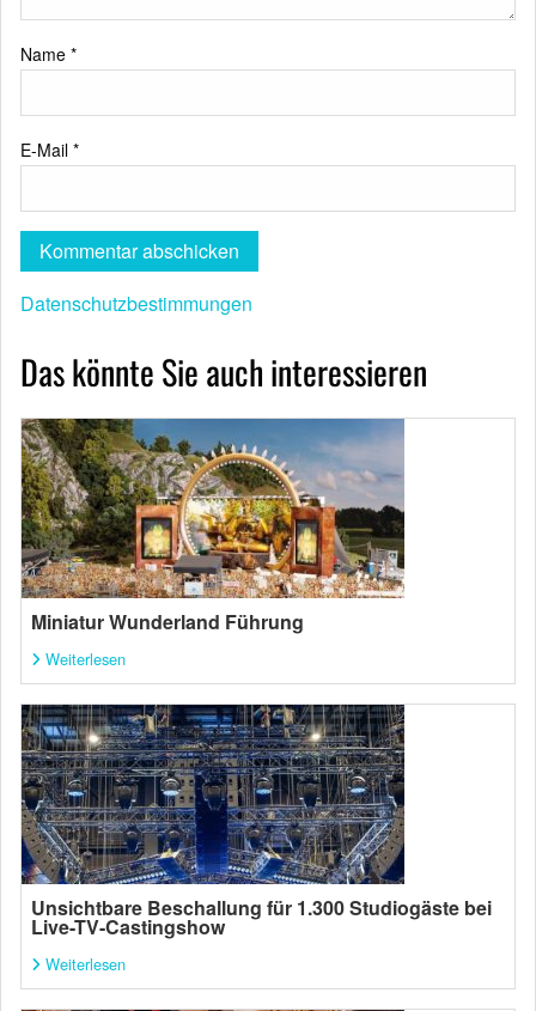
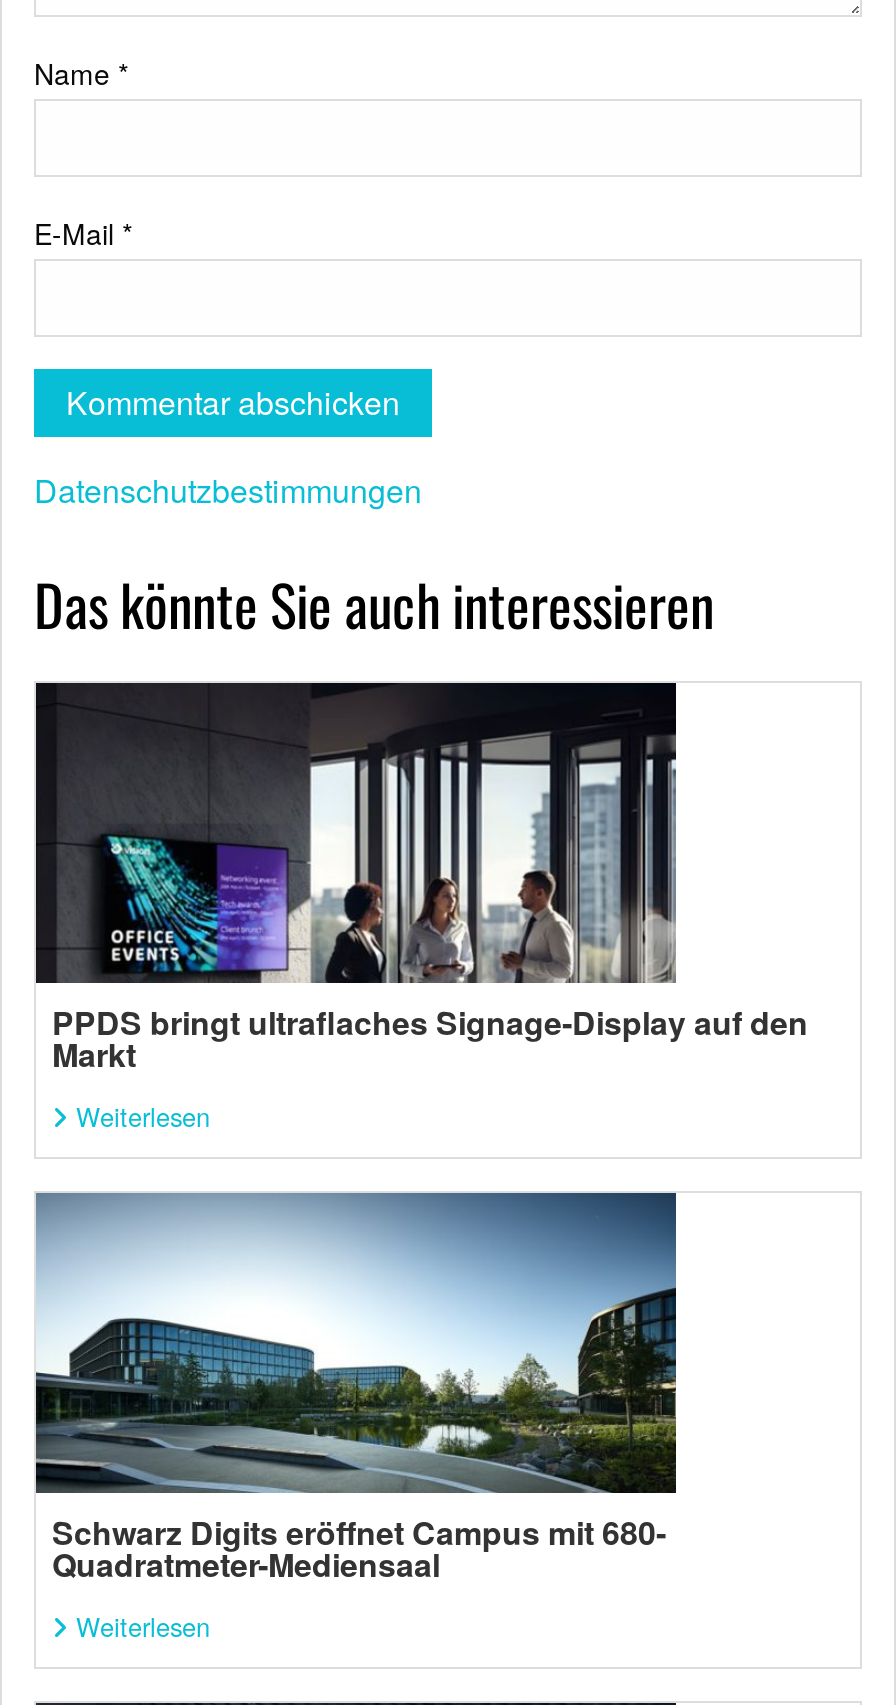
- [image]
- Miniatur Wunderland Führung
+ [image]
+ PPDS bringt ultraflaches Signage-Display auf den
+ Markt

- [image]
- Unsichtbare Beschallung für 1.300 Studiogäste bei
- Live-TV-Castingshow
+ [image]
+ Schwarz Digits eröffnet Campus mit 680-
+ Quadratmeter-Mediensaal
